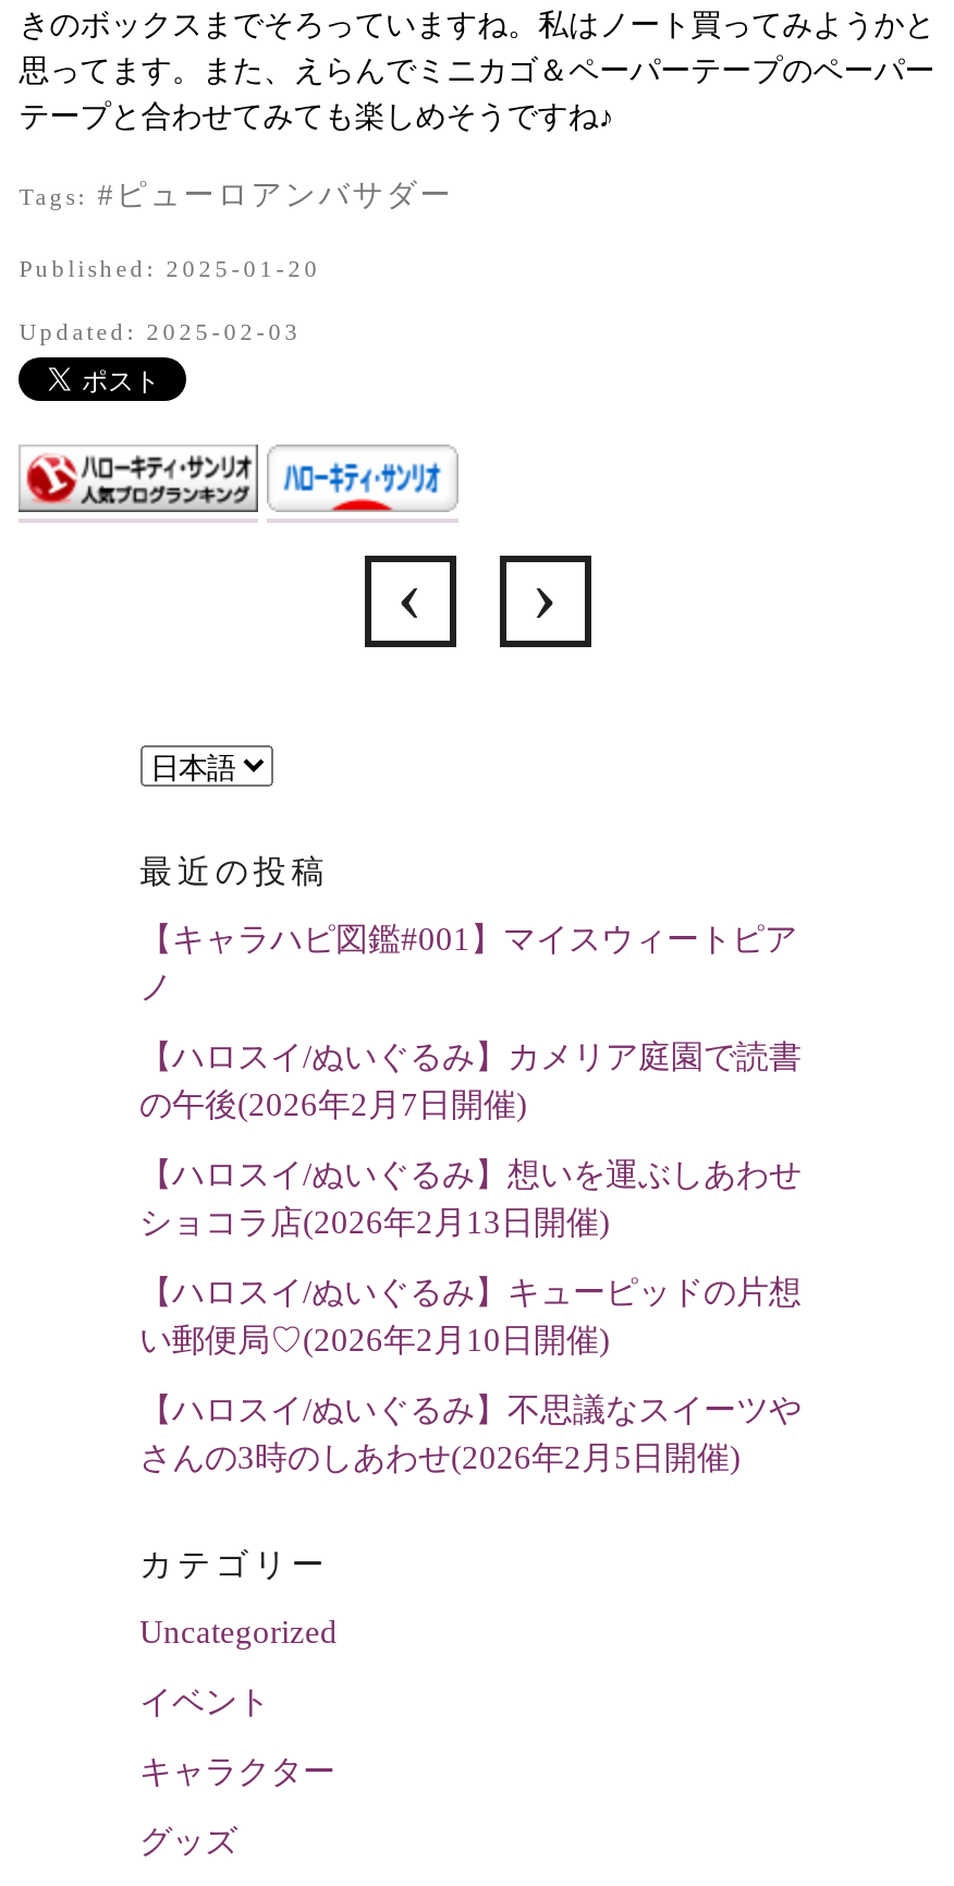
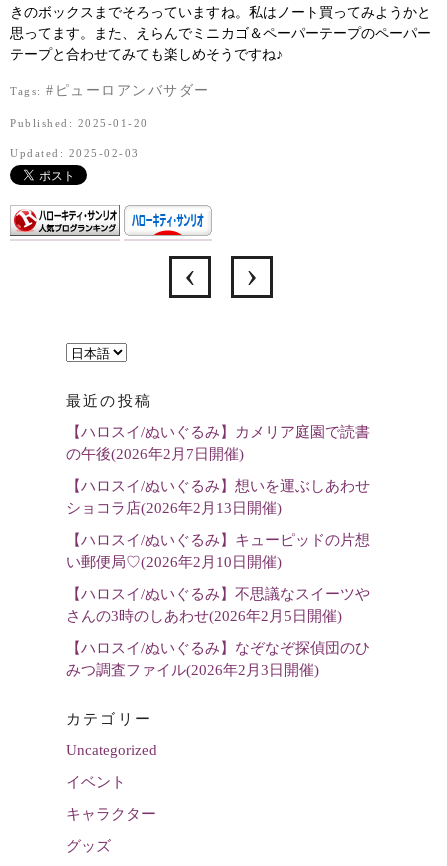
- 【キャラハピ図鑑#001】マイスウィートピア
- ノ

moved up: 【ハロスイ/ぬいぐるみ】カメリア庭園で読書 | の午後(2026年2月7日開催) | 【ハロスイ/ぬいぐるみ】想いを運ぶしあわせ | ショコラ店(2026年2月13日開催) | 【ハロスイ/ぬいぐるみ】キューピッドの片想 | 【ハロスイ/ぬいぐるみ】不思議なスイーツや | さんの3時のしあわせ(2026年2月5日開催)

+ 【ハロスイ/ぬいぐるみ】なぞなぞ探偵団のひ
+ みつ調査ファイル(2026年2月3日開催)
